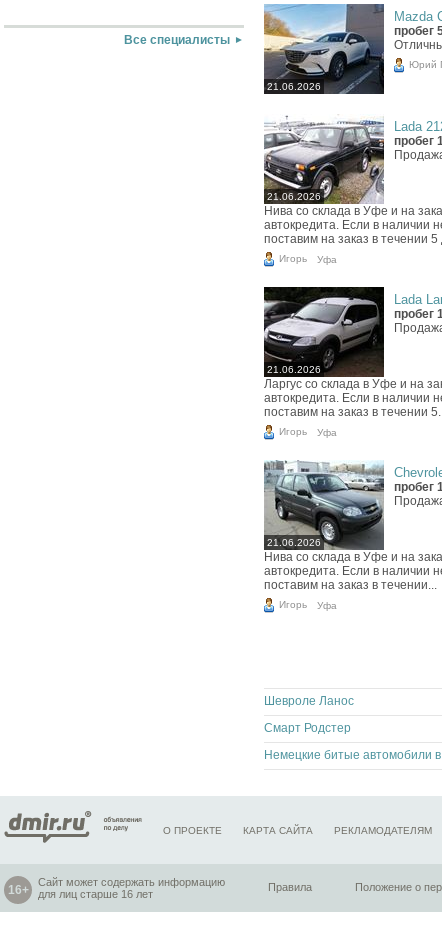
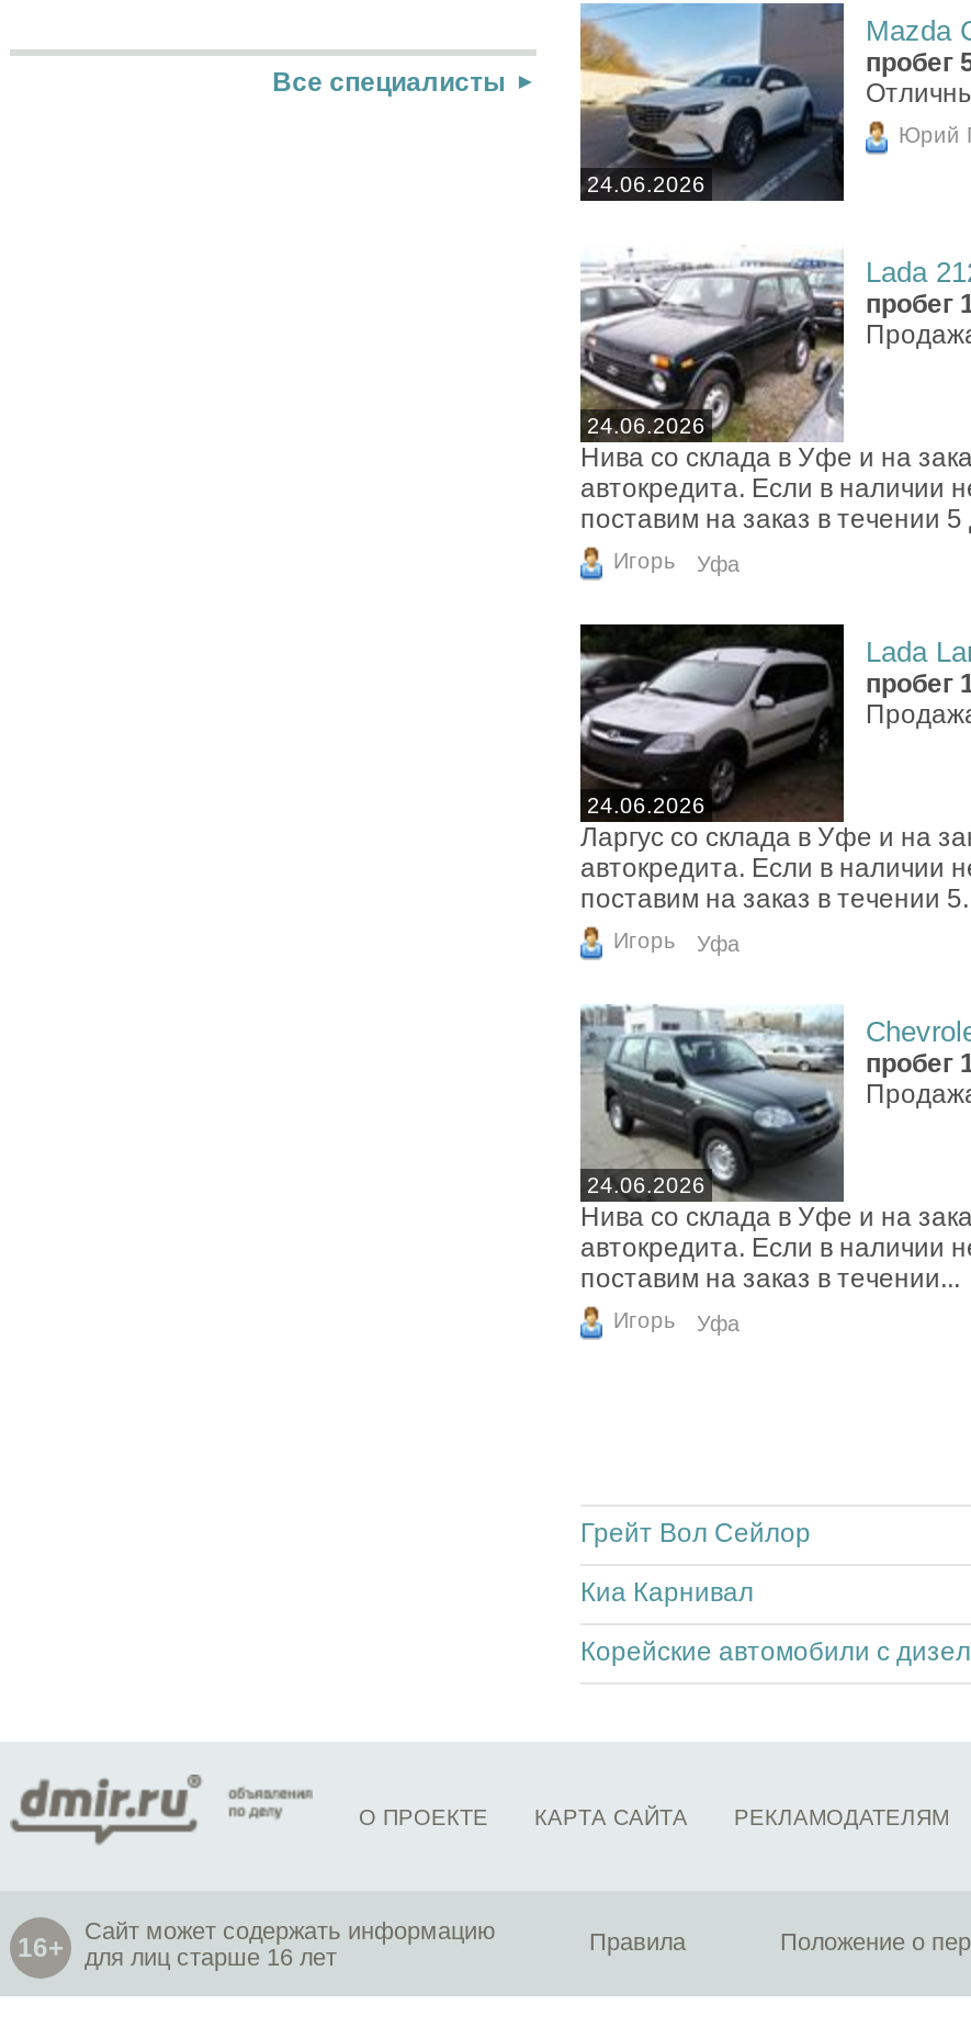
- 21.06.2026
+ 24.06.2026

- 21.06.2026
+ 24.06.2026

- 21.06.2026
+ 24.06.2026

- 21.06.2026
+ 24.06.2026

- Шевроле Ланос
+ Грейт Вол Сейлор

- Смарт Родстер
+ Киа Карнивал
